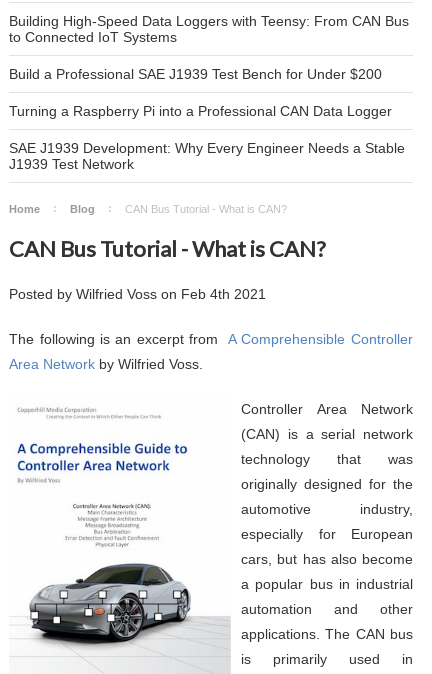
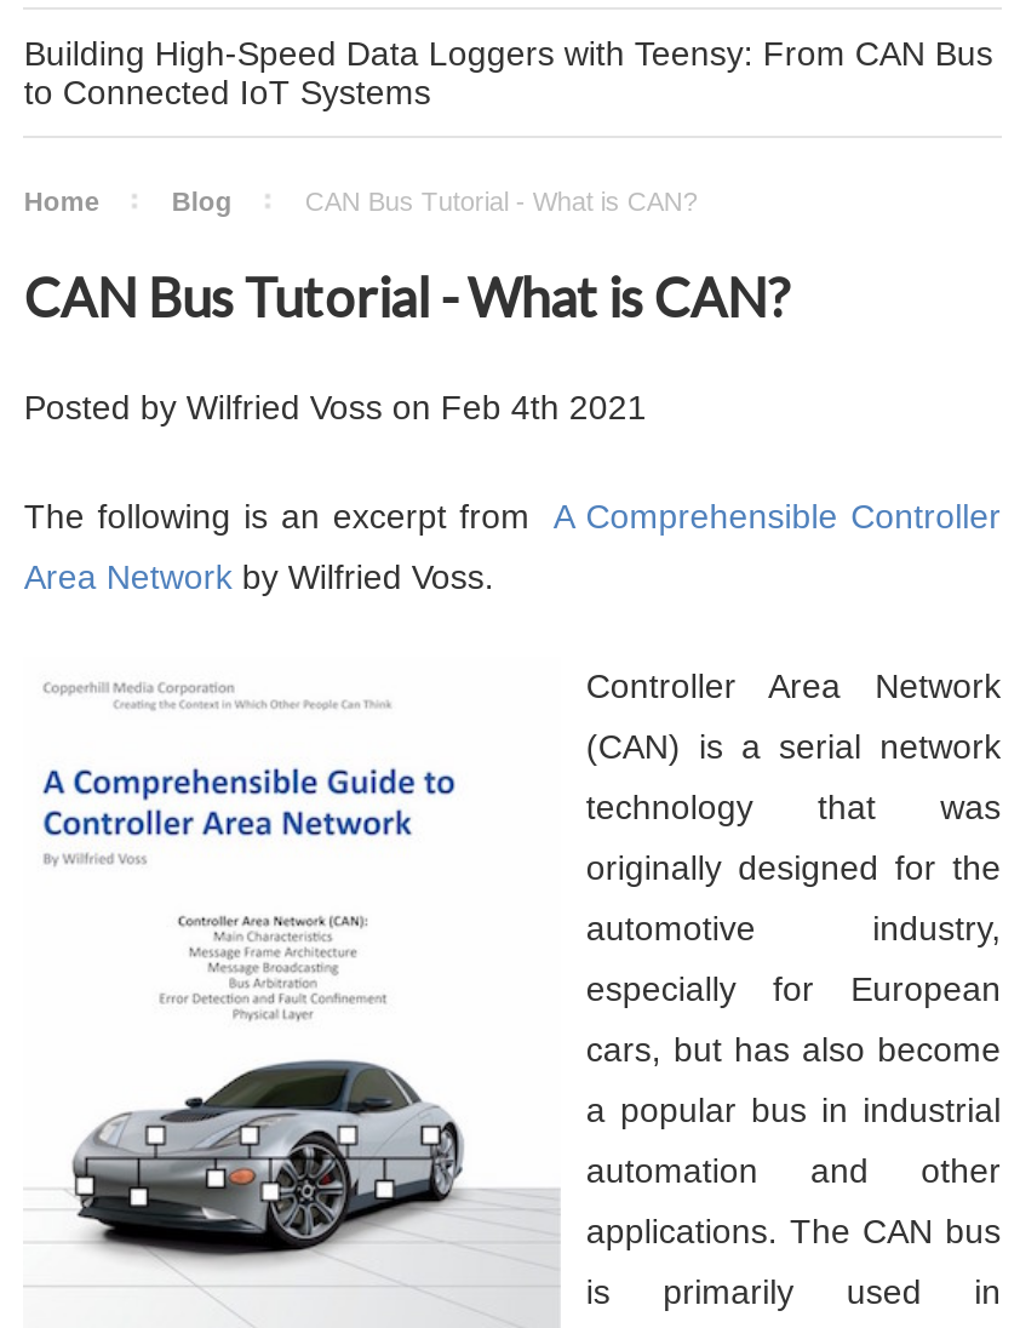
- Build a Professional SAE J1939 Test Bench for Under $200
- Turning a Raspberry Pi into a Professional CAN Data Logger
- SAE J1939 Development: Why Every Engineer Needs a Stable
- J1939 Test Network
